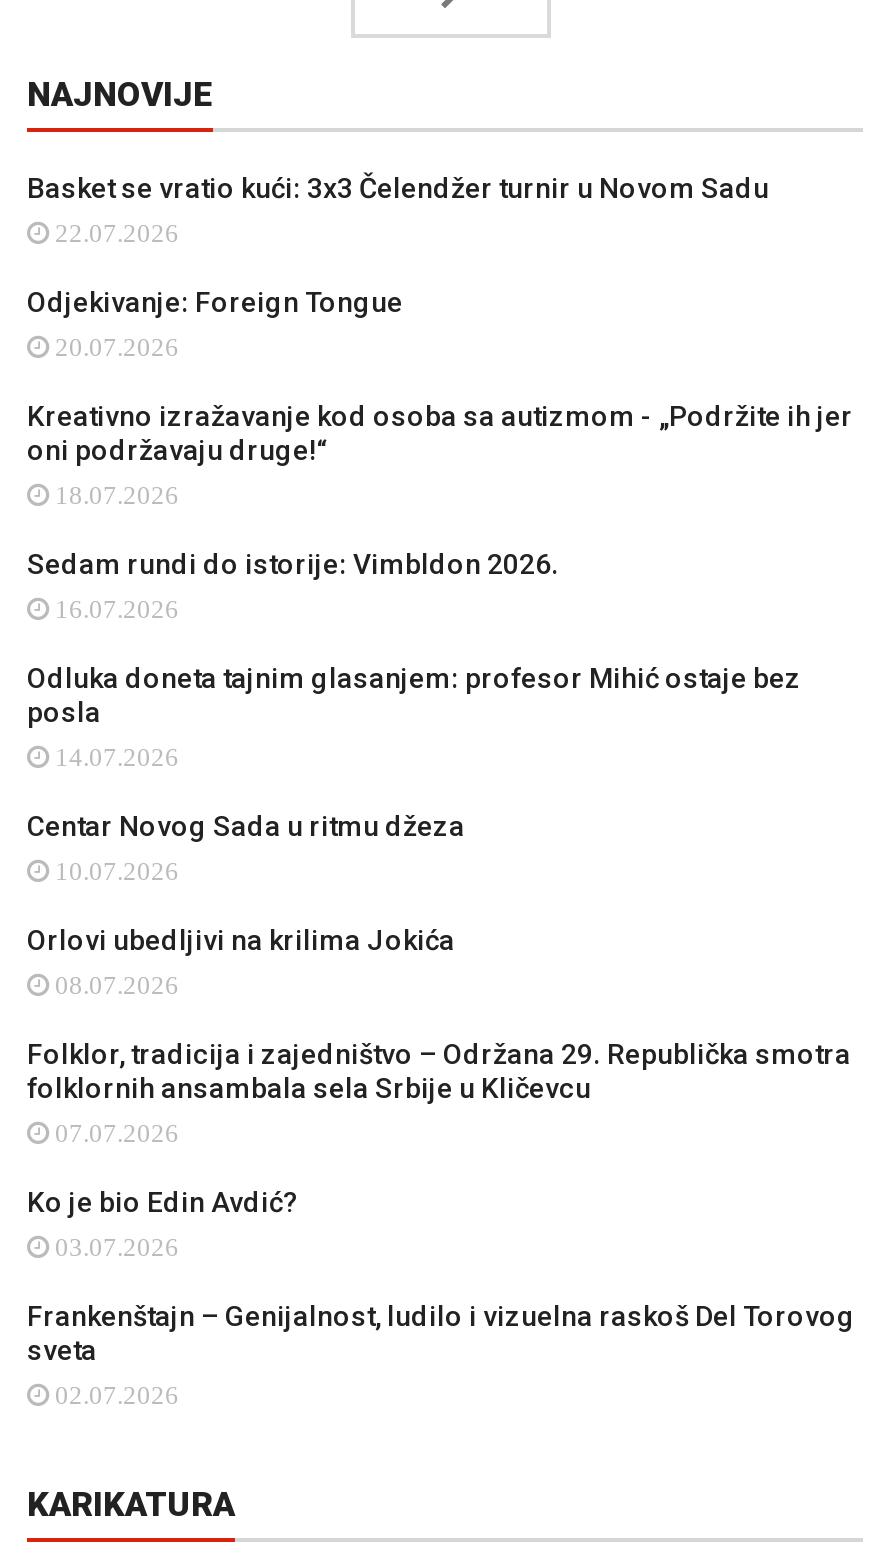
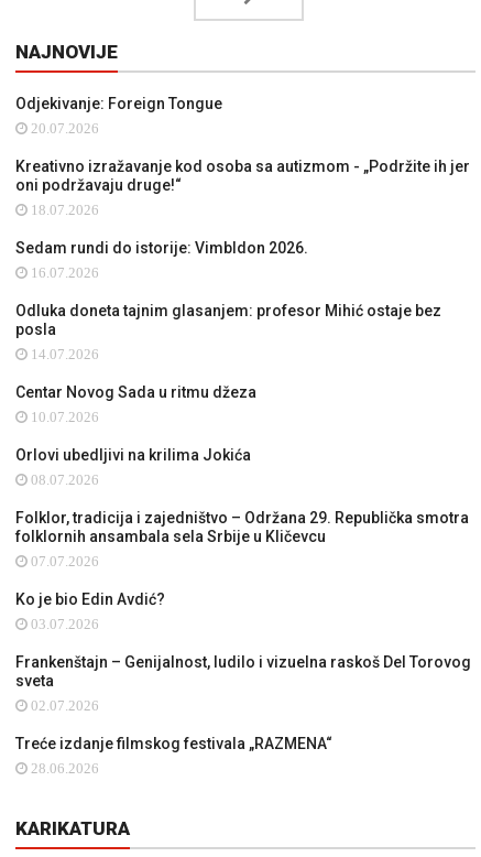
- Basket se vratio kući: 3x3 Čelendžer turnir u Novom Sadu
- 22.07.2026

moved up: Odjekivanje: Foreign Tongue | 20.07.2026 | Kreativno izražavanje kod osoba sa autizmom - „Podržite ih jer | ... | sveta | 02.07.2026

+ Treće izdanje filmskog festivala „RAZMENA“
+ 28.06.2026
